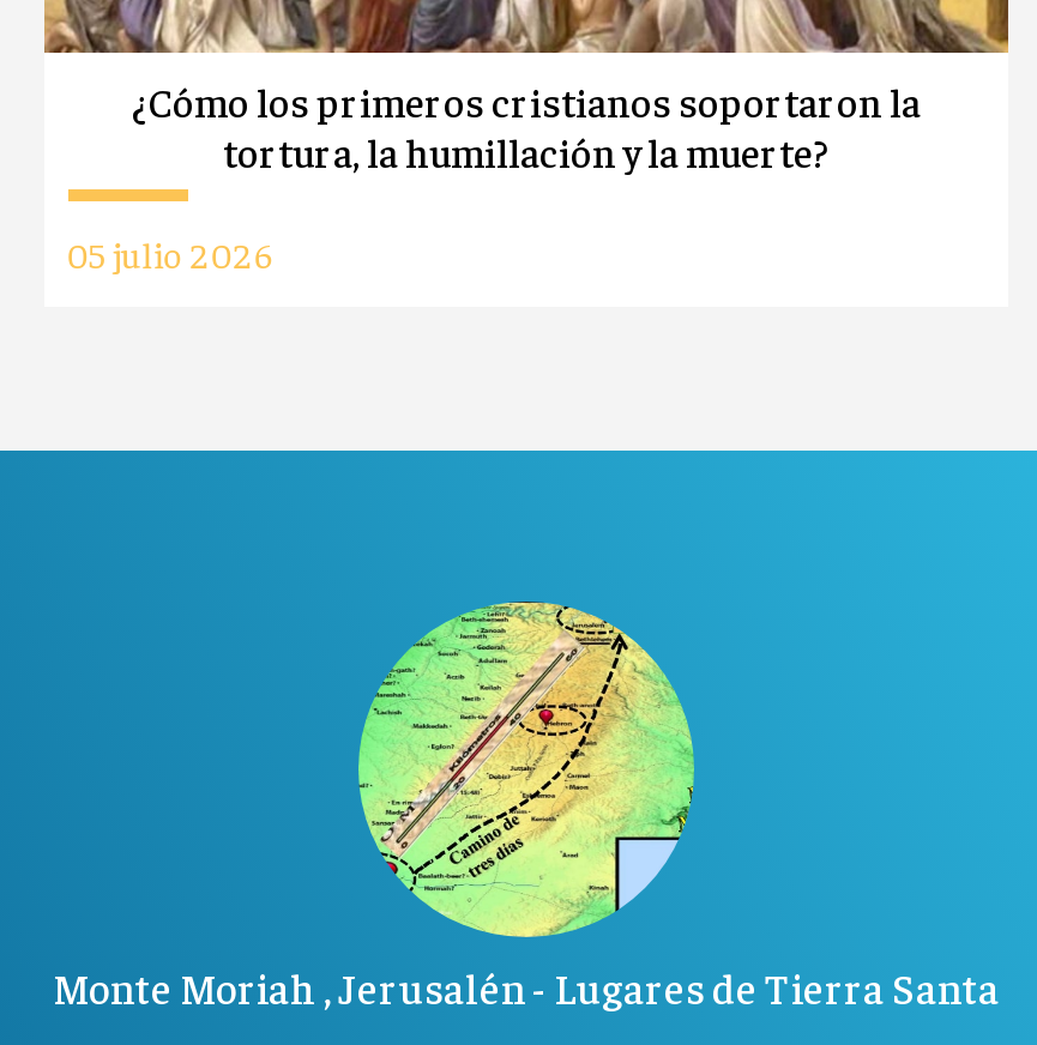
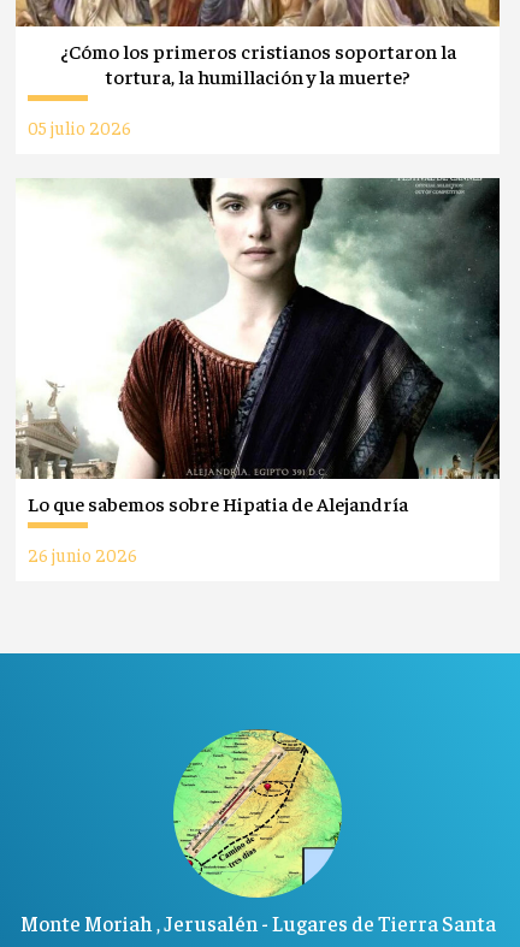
+ [image]
+ Lo que sabemos sobre Hipatia de Alejandría
+ 26 junio 2026
